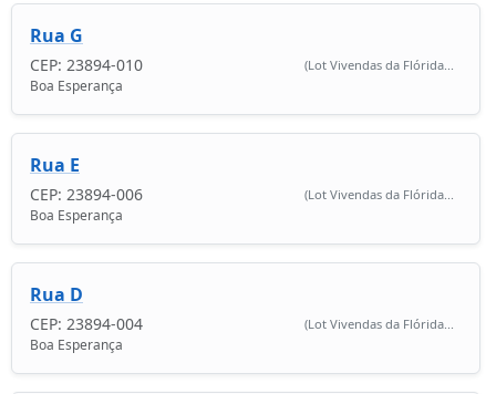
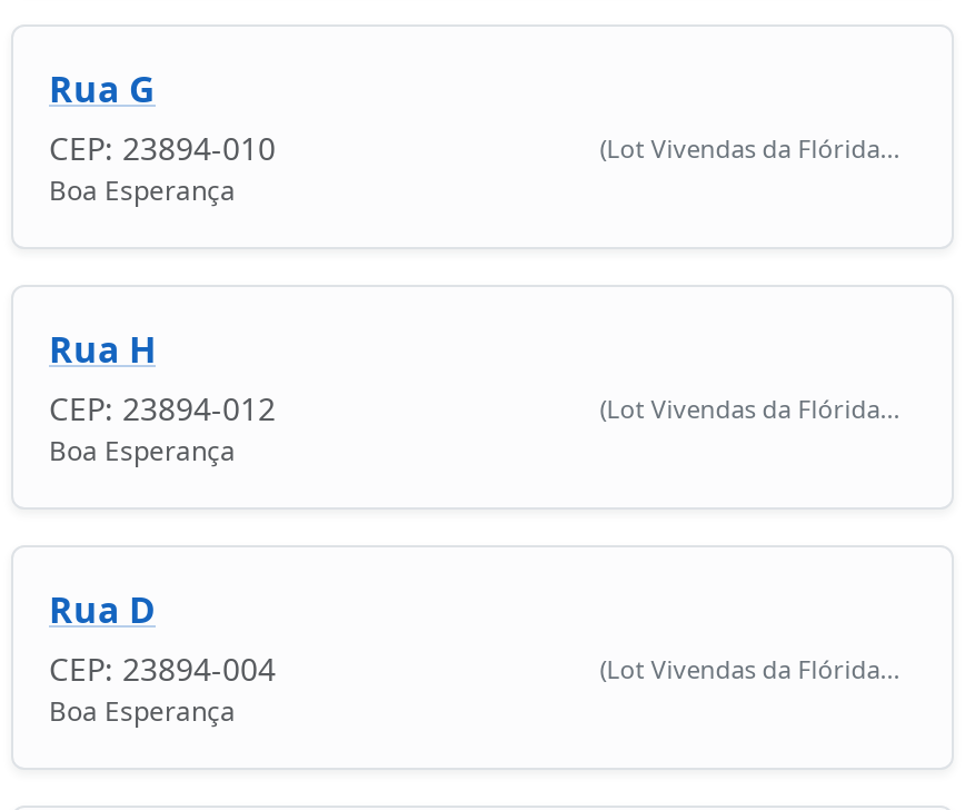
- Rua E
+ Rua H

- CEP: 23894-006
+ CEP: 23894-012
